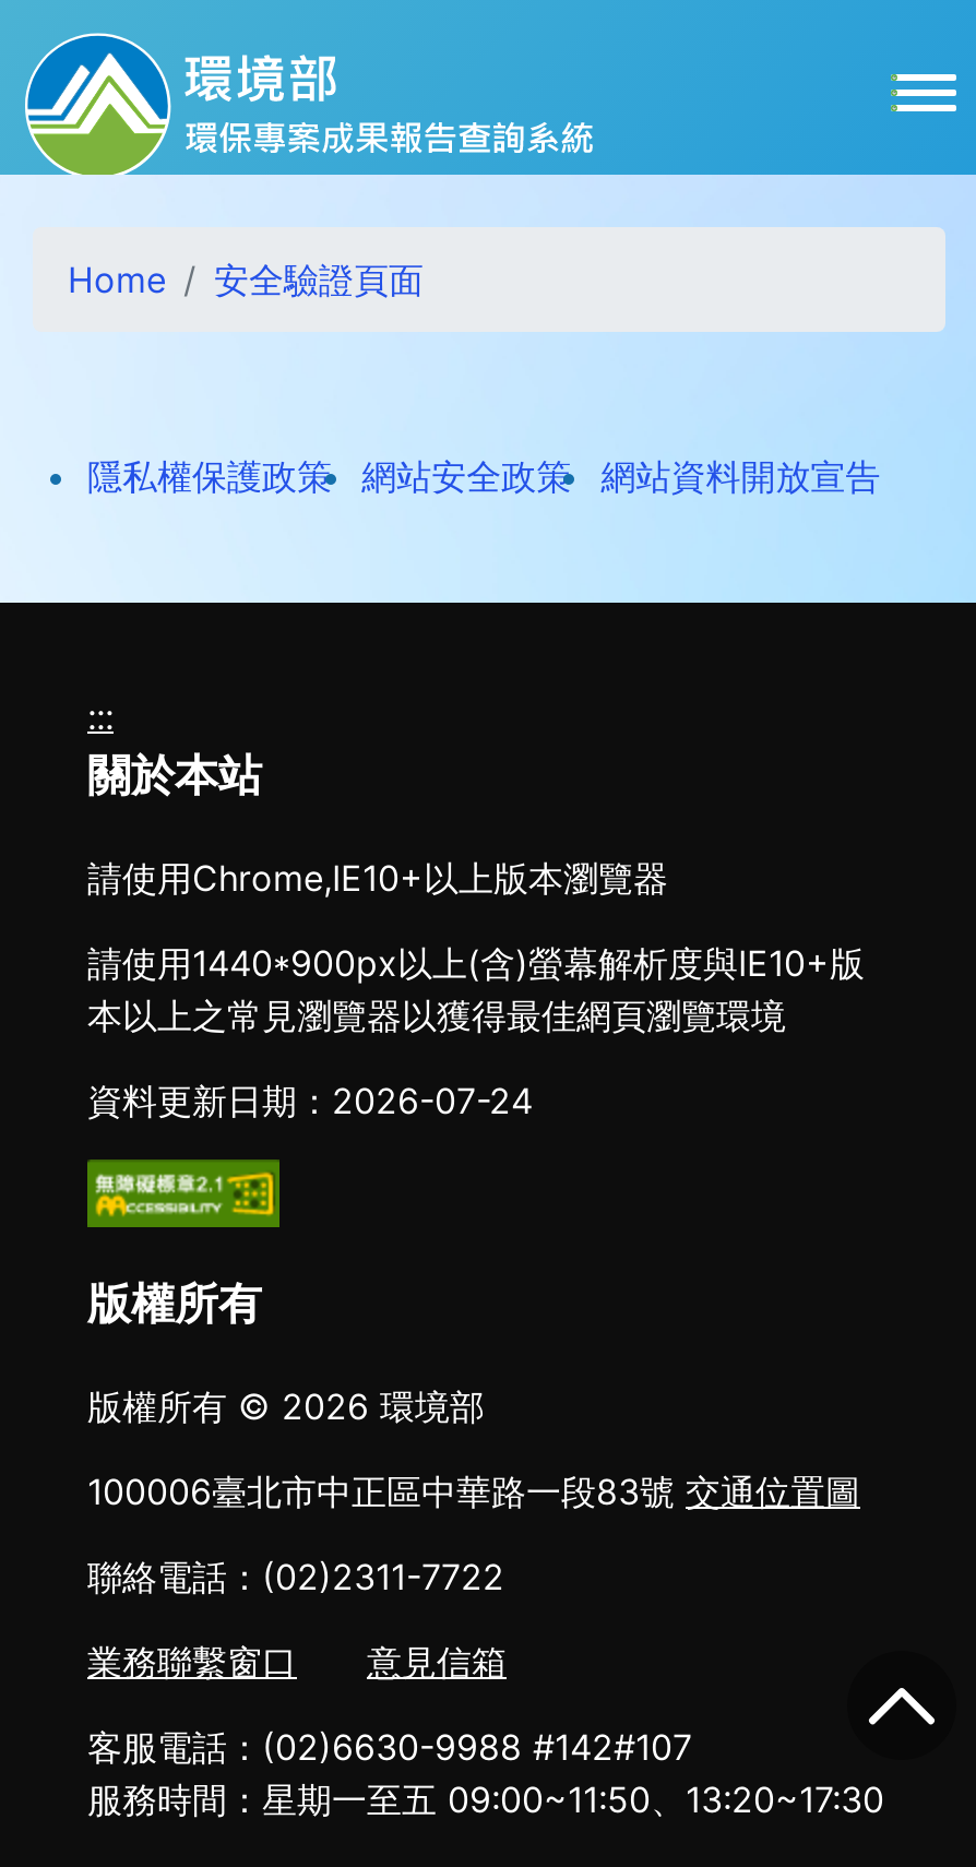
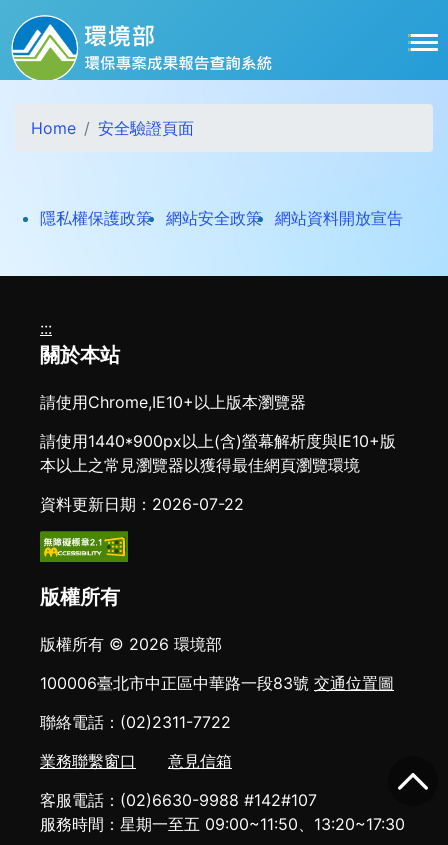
- 資料更新日期：2026-07-24
+ 資料更新日期：2026-07-22
